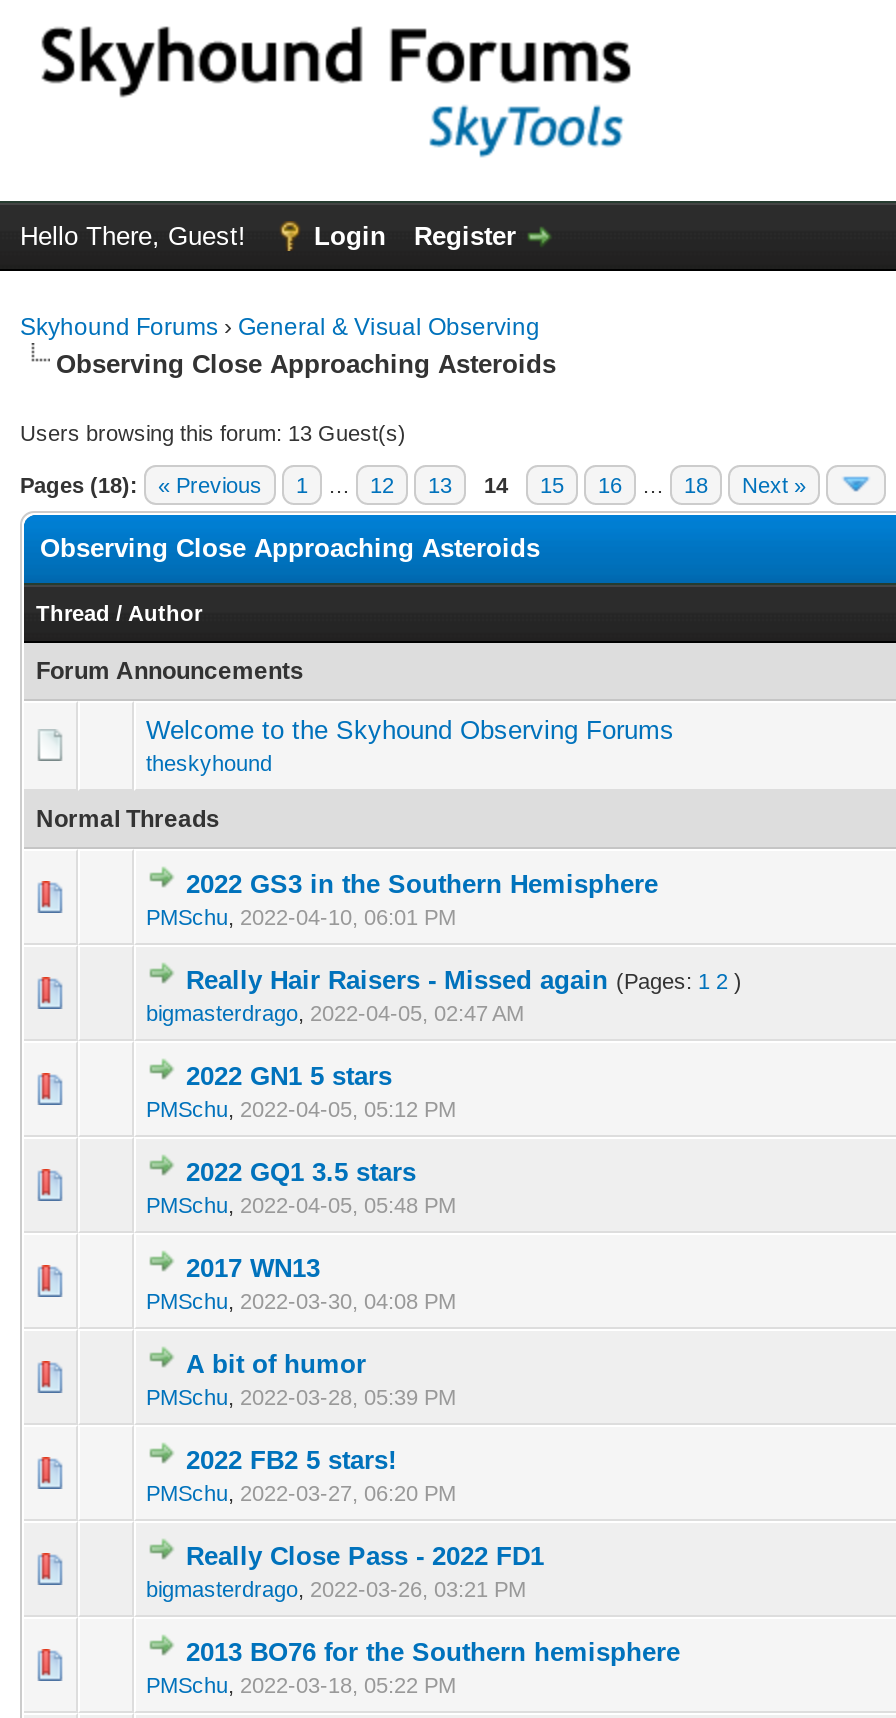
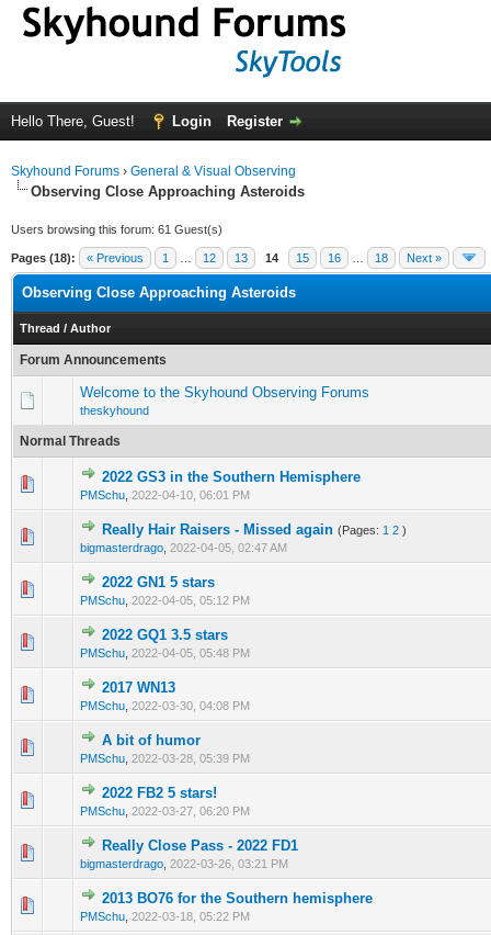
- Users browsing this forum: 13 Guest(s)
+ Users browsing this forum: 61 Guest(s)
